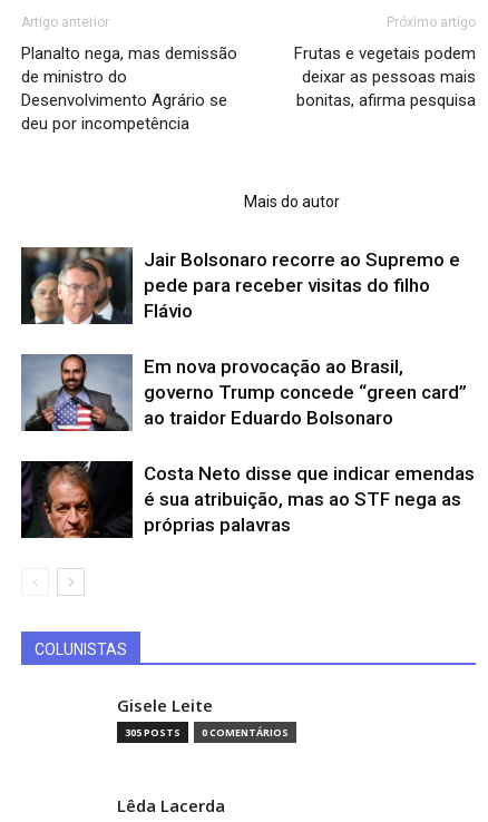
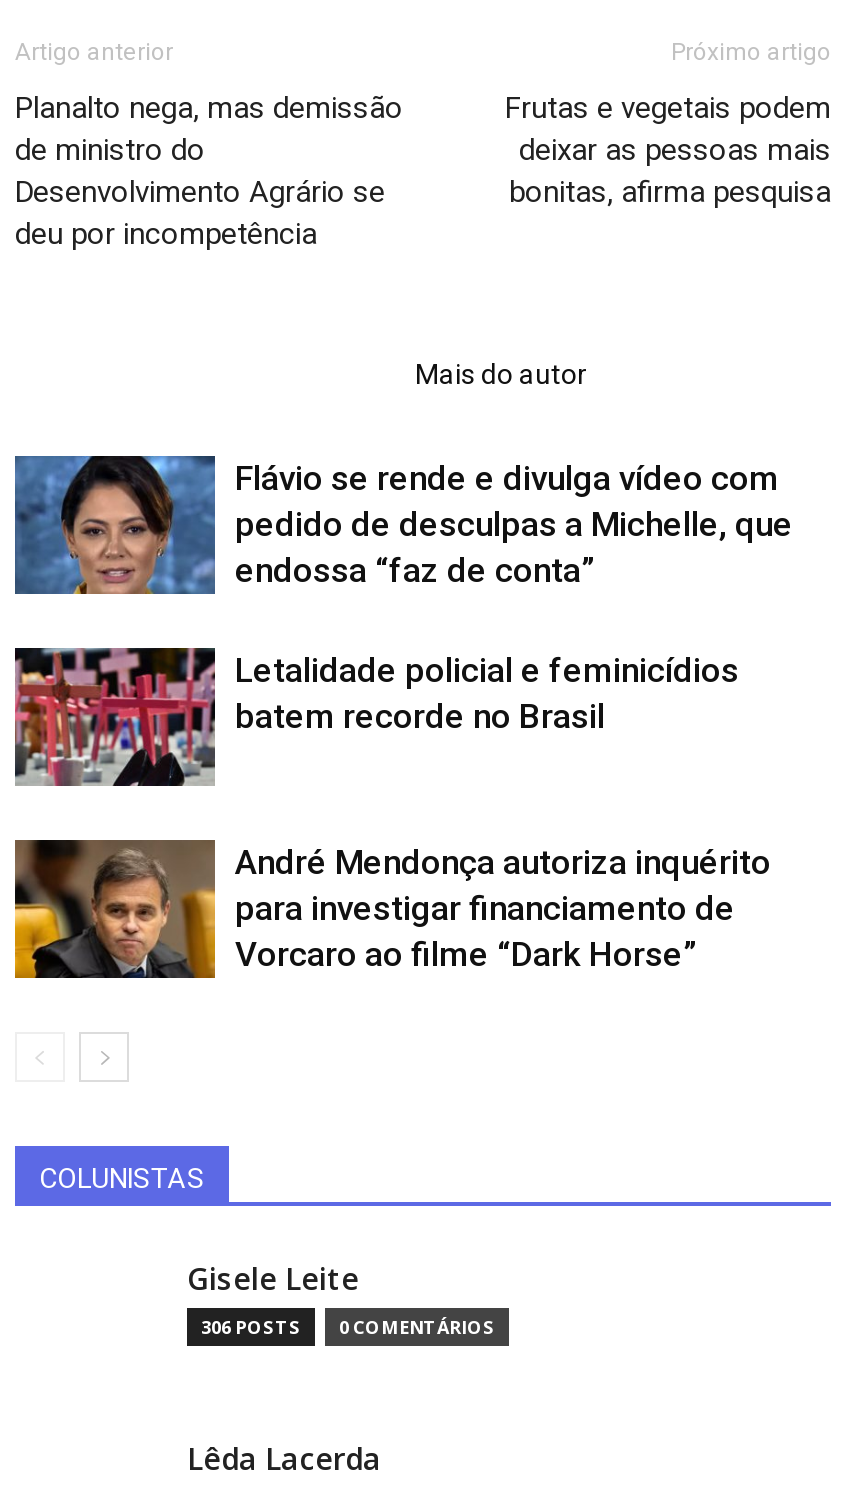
- [image]
- Jair Bolsonaro recorre ao Supremo e
- pede para receber visitas do filho
- Flávio
+ [image]
+ Flávio se rende e divulga vídeo com
+ pedido de desculpas a Michelle, que
+ endossa “faz de conta”

- [image]
- Em nova provocação ao Brasil,
- governo Trump concede “green card”
- ao traidor Eduardo Bolsonaro
+ [image]
+ Letalidade policial e feminicídios
+ batem recorde no Brasil

- [image]
- Costa Neto disse que indicar emendas
- é sua atribuição, mas ao STF nega as
- próprias palavras
+ [image]
+ André Mendonça autoriza inquérito
+ para investigar financiamento de
+ Vorcaro ao filme “Dark Horse”

- 305 POSTS 0 COMENTÁRIOS
+ 306 POSTS 0 COMENTÁRIOS
